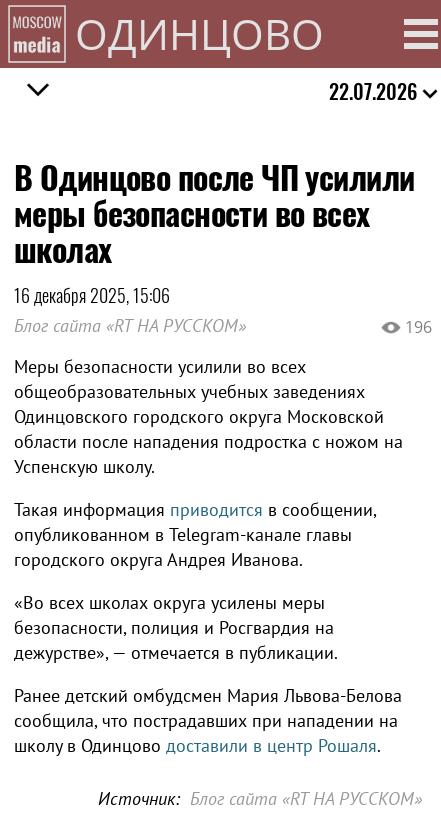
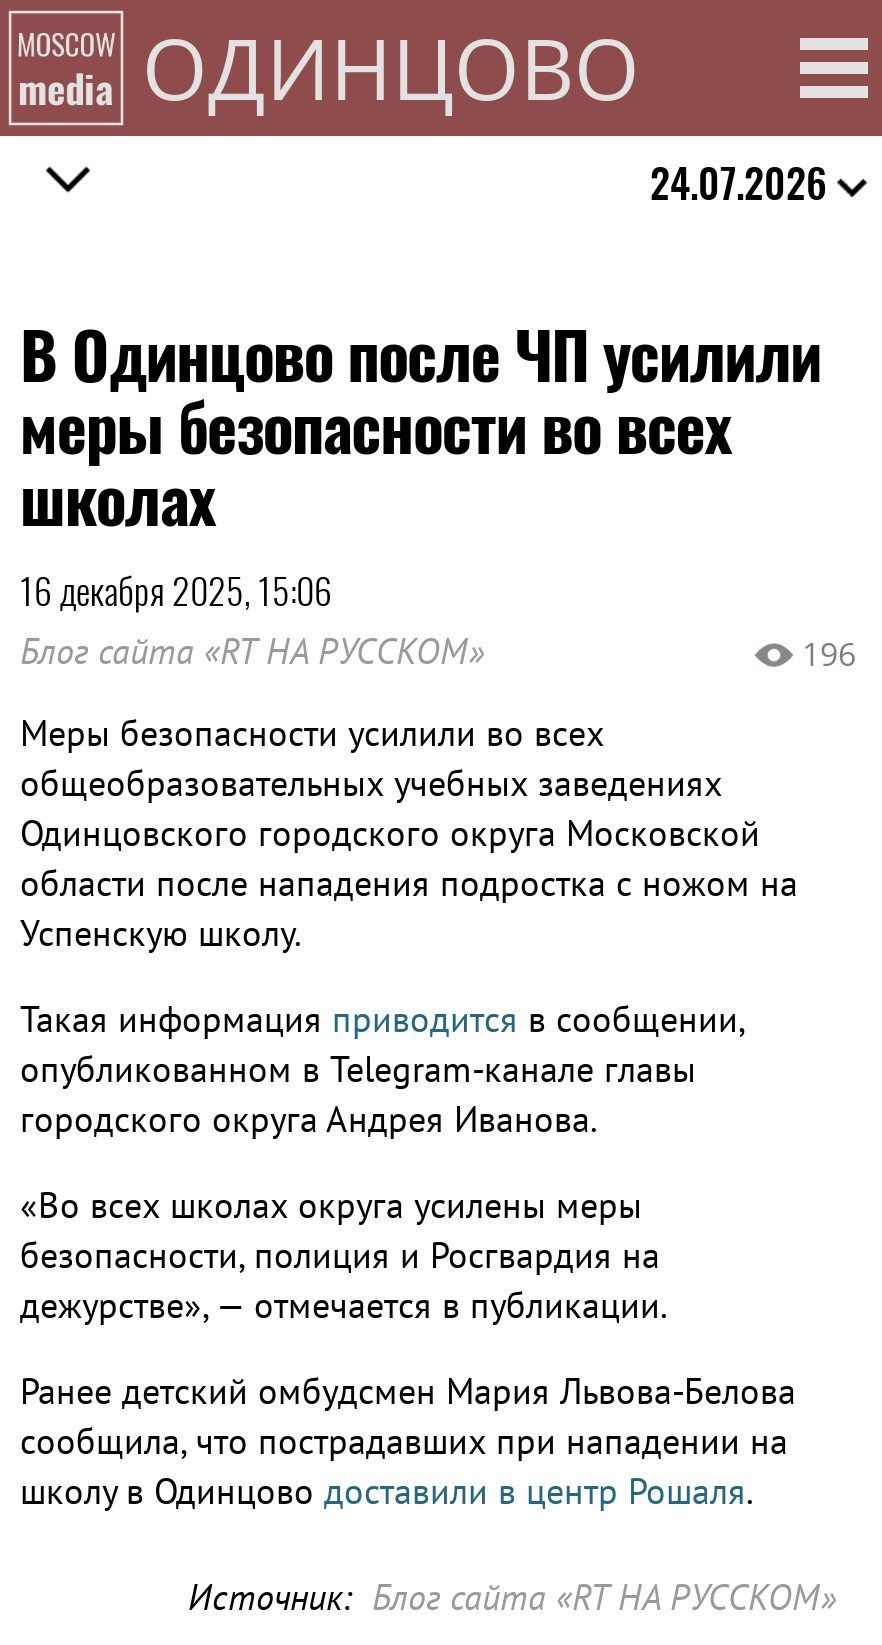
- 22.07.2026
+ 24.07.2026
